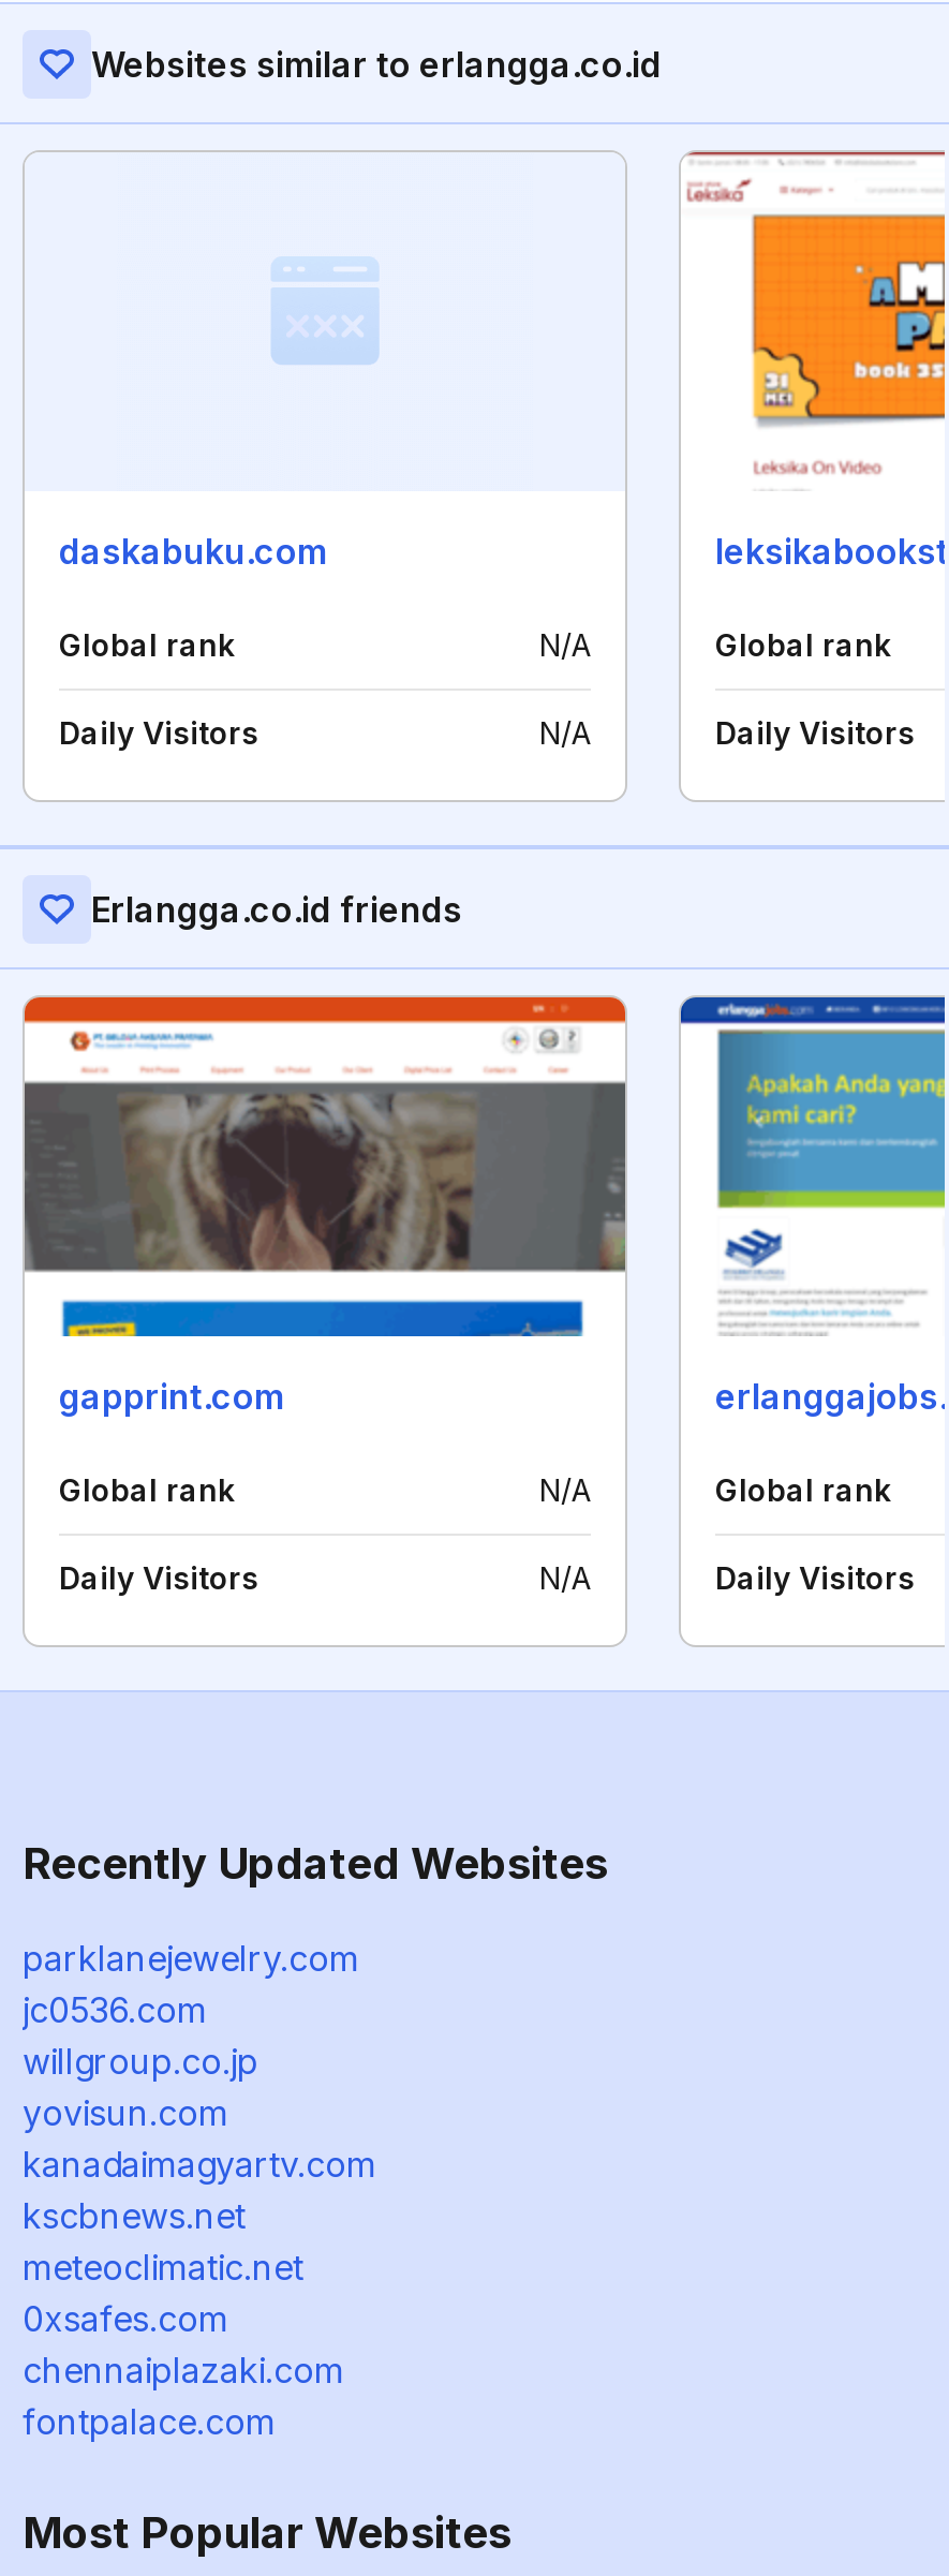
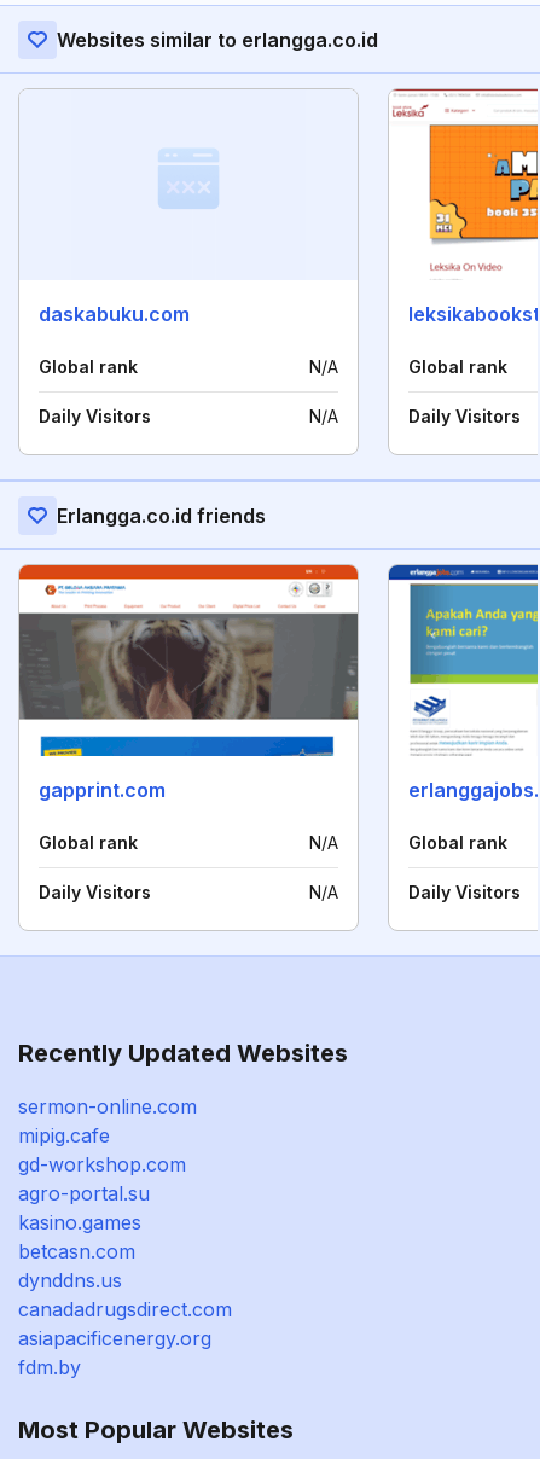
- parklanejewelry.com
- jc0536.com
- willgroup.co.jp
- yovisun.com
- kanadaimagyartv.com
- kscbnews.net
- meteoclimatic.net
- 0xsafes.com
- chennaiplazaki.com
- fontpalace.com
+ sermon-online.com
+ mipig.cafe
+ gd-workshop.com
+ agro-portal.su
+ kasino.games
+ betcasn.com
+ dynddns.us
+ canadadrugsdirect.com
+ asiapacificenergy.org
+ fdm.by
